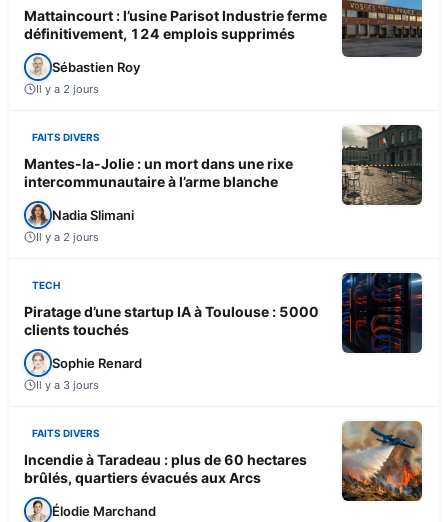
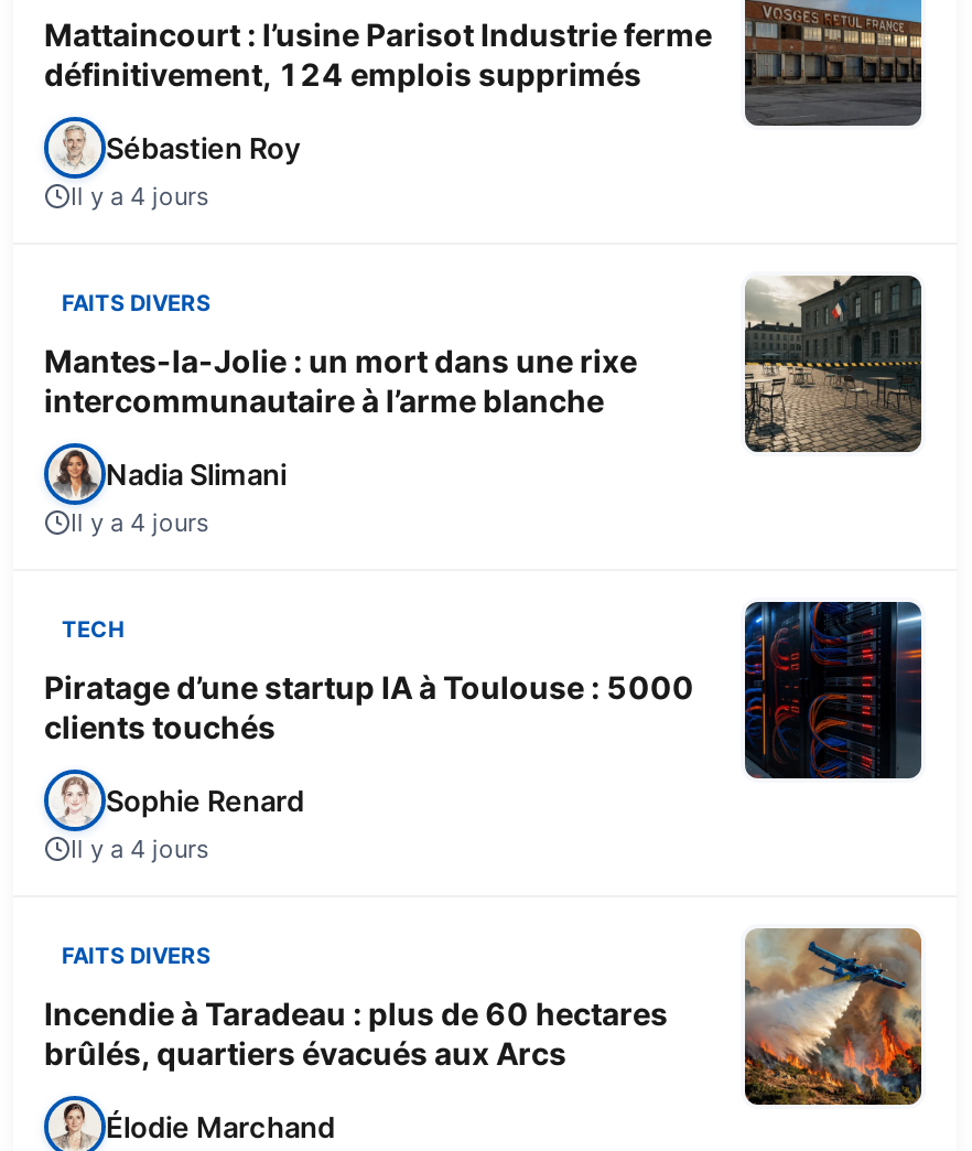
- Il y a 2 jours
+ Il y a 4 jours

- Il y a 2 jours
+ Il y a 4 jours

- Il y a 3 jours
+ Il y a 4 jours
